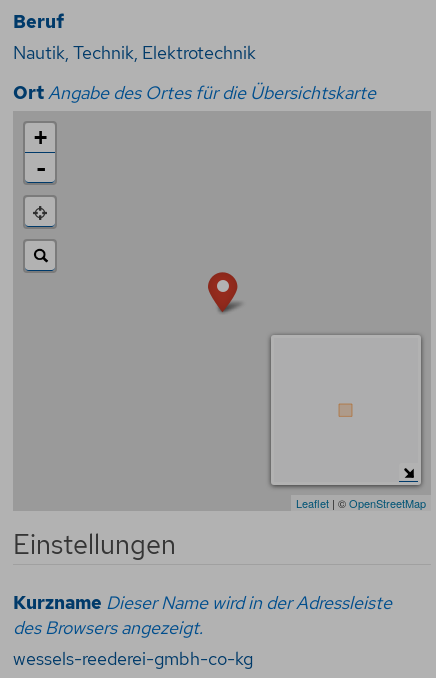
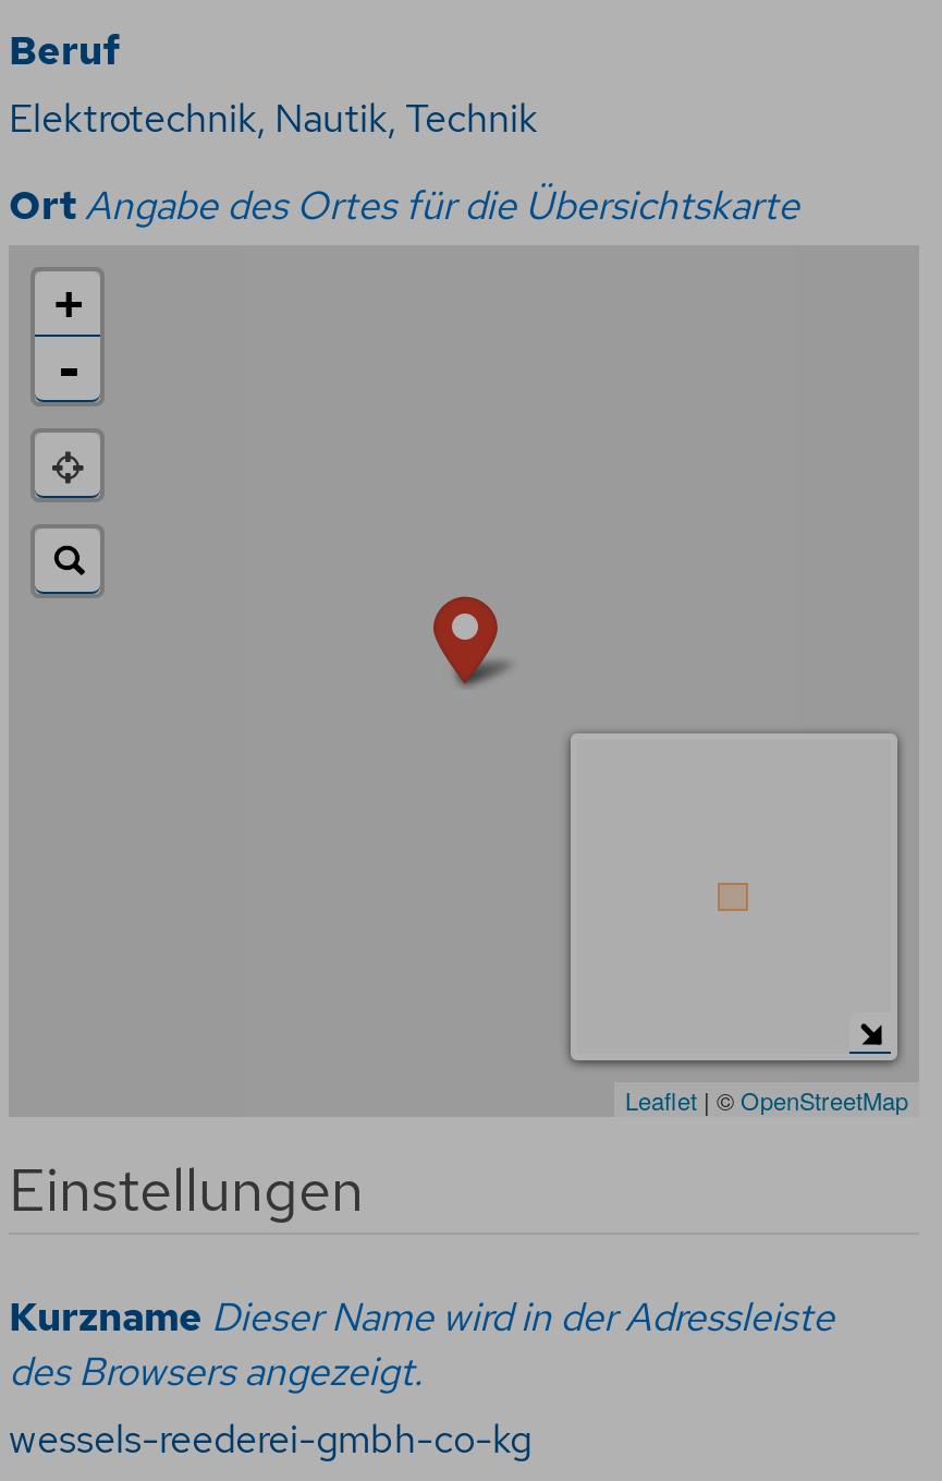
- Nautik, Technik, Elektrotechnik
+ Elektrotechnik, Nautik, Technik
